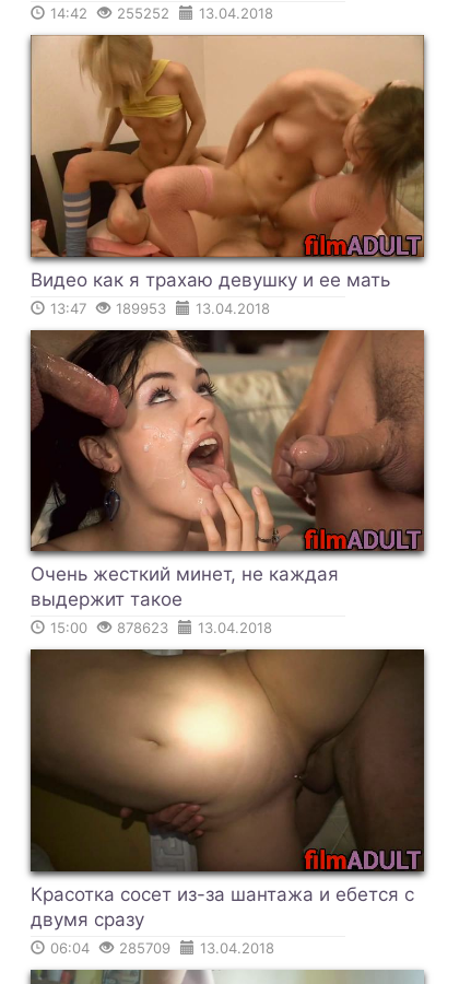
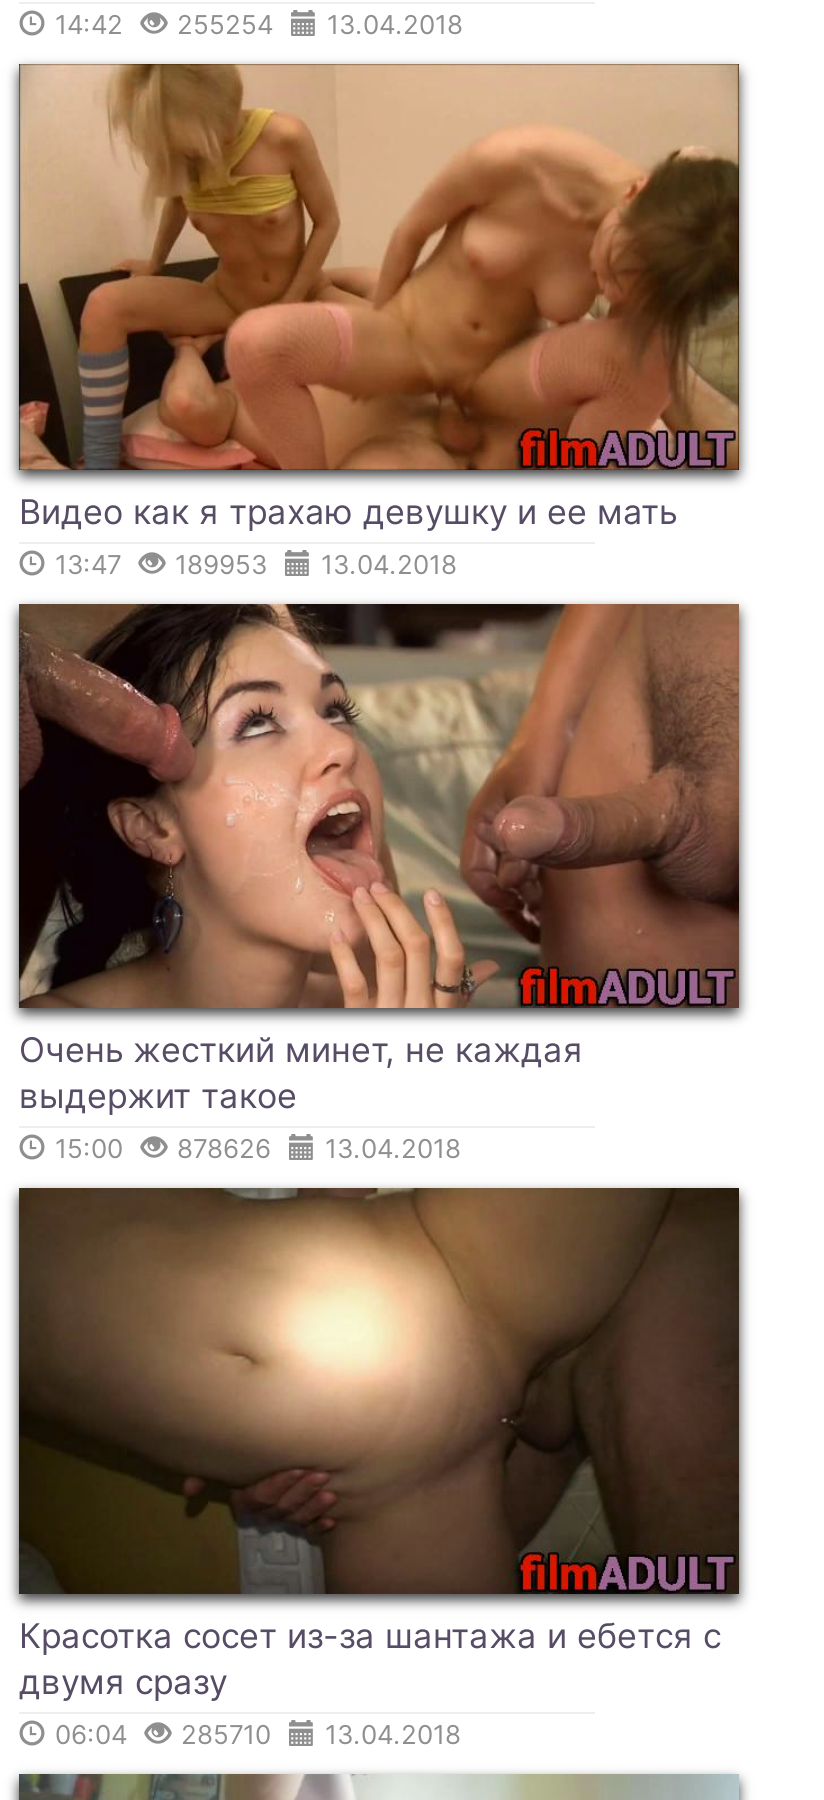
- 14:42 255252 13.04.2018
+ 14:42 255254 13.04.2018

- 15:00 878623 13.04.2018
+ 15:00 878626 13.04.2018

- 06:04 285709 13.04.2018
+ 06:04 285710 13.04.2018
